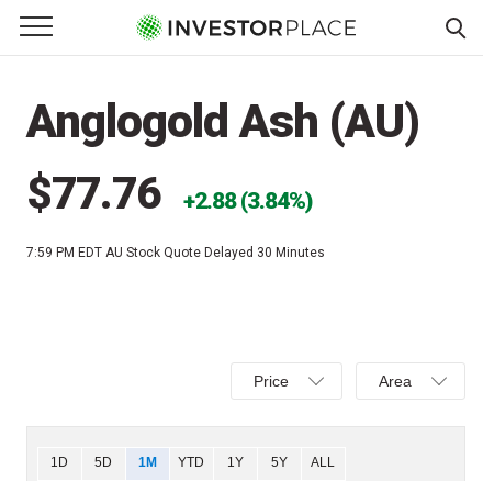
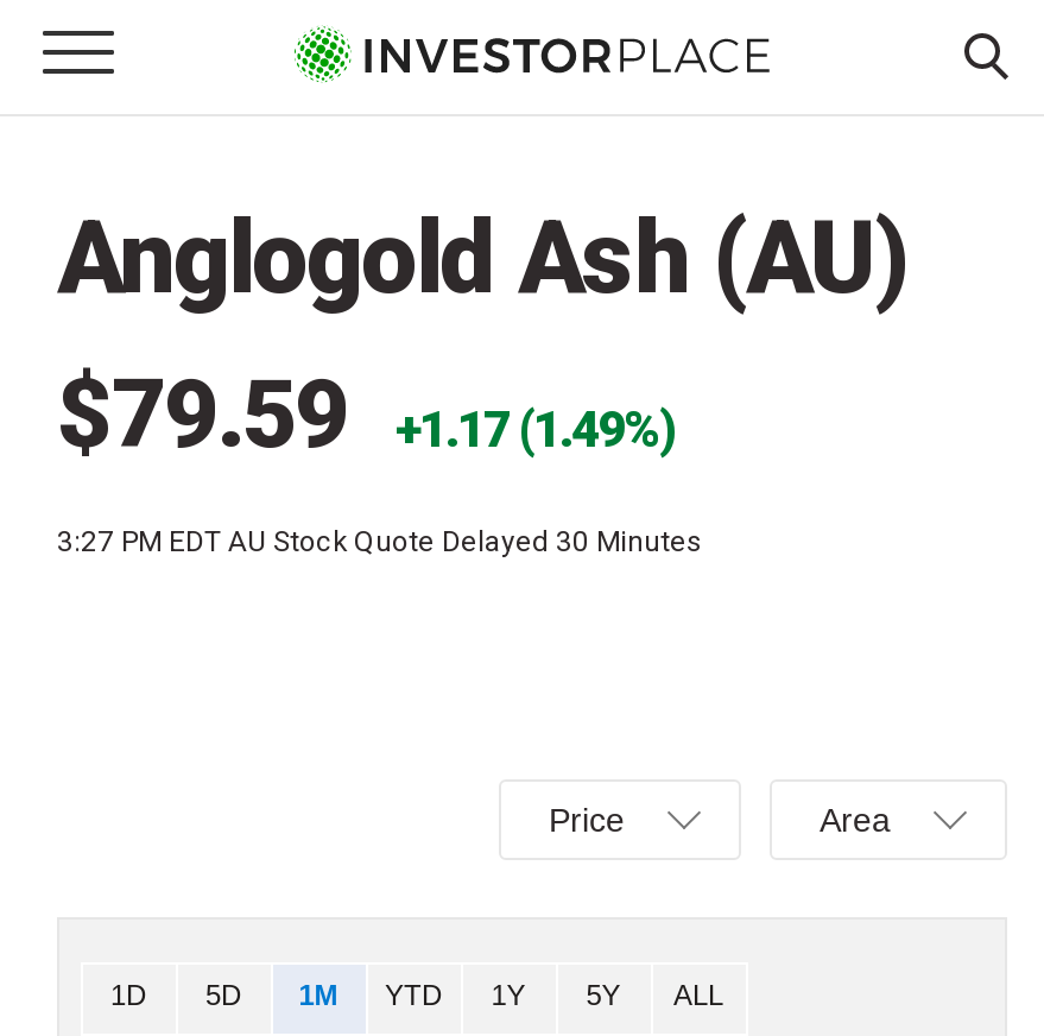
- $77.76
+ $79.59

- 2.88 (3.84%)
+ 1.17 (1.49%)

- 7:59 PM EDT AU Stock Quote Delayed 30 Minutes
+ 3:27 PM EDT AU Stock Quote Delayed 30 Minutes
